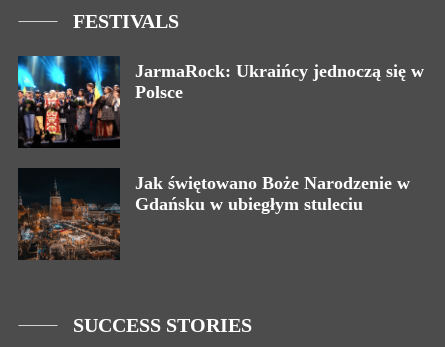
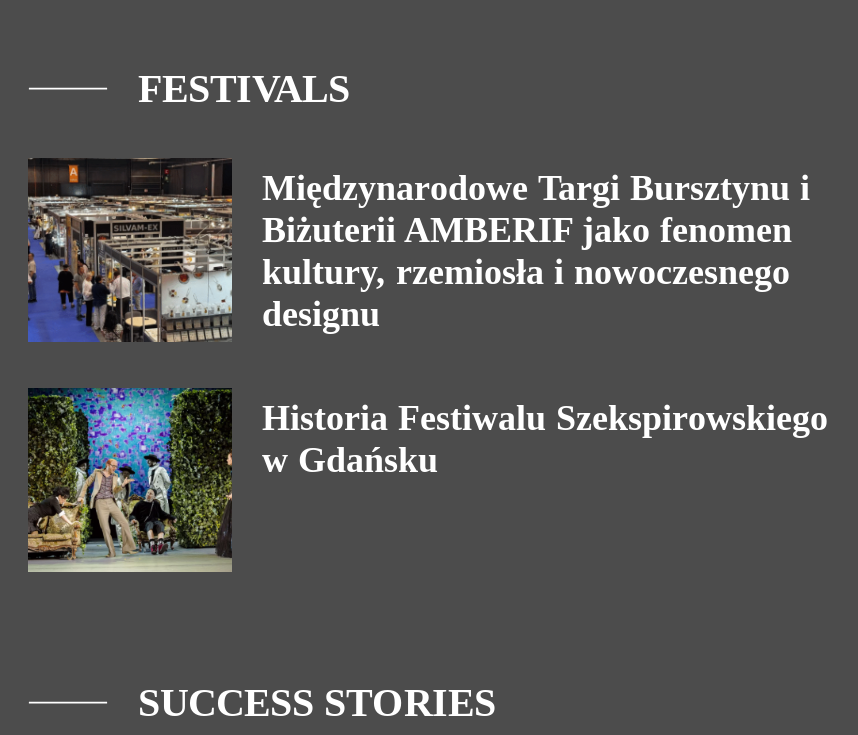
- [image]
- JarmaRock: Ukraińcy jednoczą się w
- Polsce
+ [image]
+ Międzynarodowe Targi Bursztynu i
+ Biżuterii AMBERIF jako fenomen
+ kultury, rzemiosła i nowoczesnego
+ designu

- [image]
- Jak świętowano Boże Narodzenie w
- Gdańsku w ubiegłym stuleciu
+ [image]
+ Historia Festiwalu Szekspirowskiego
+ w Gdańsku
